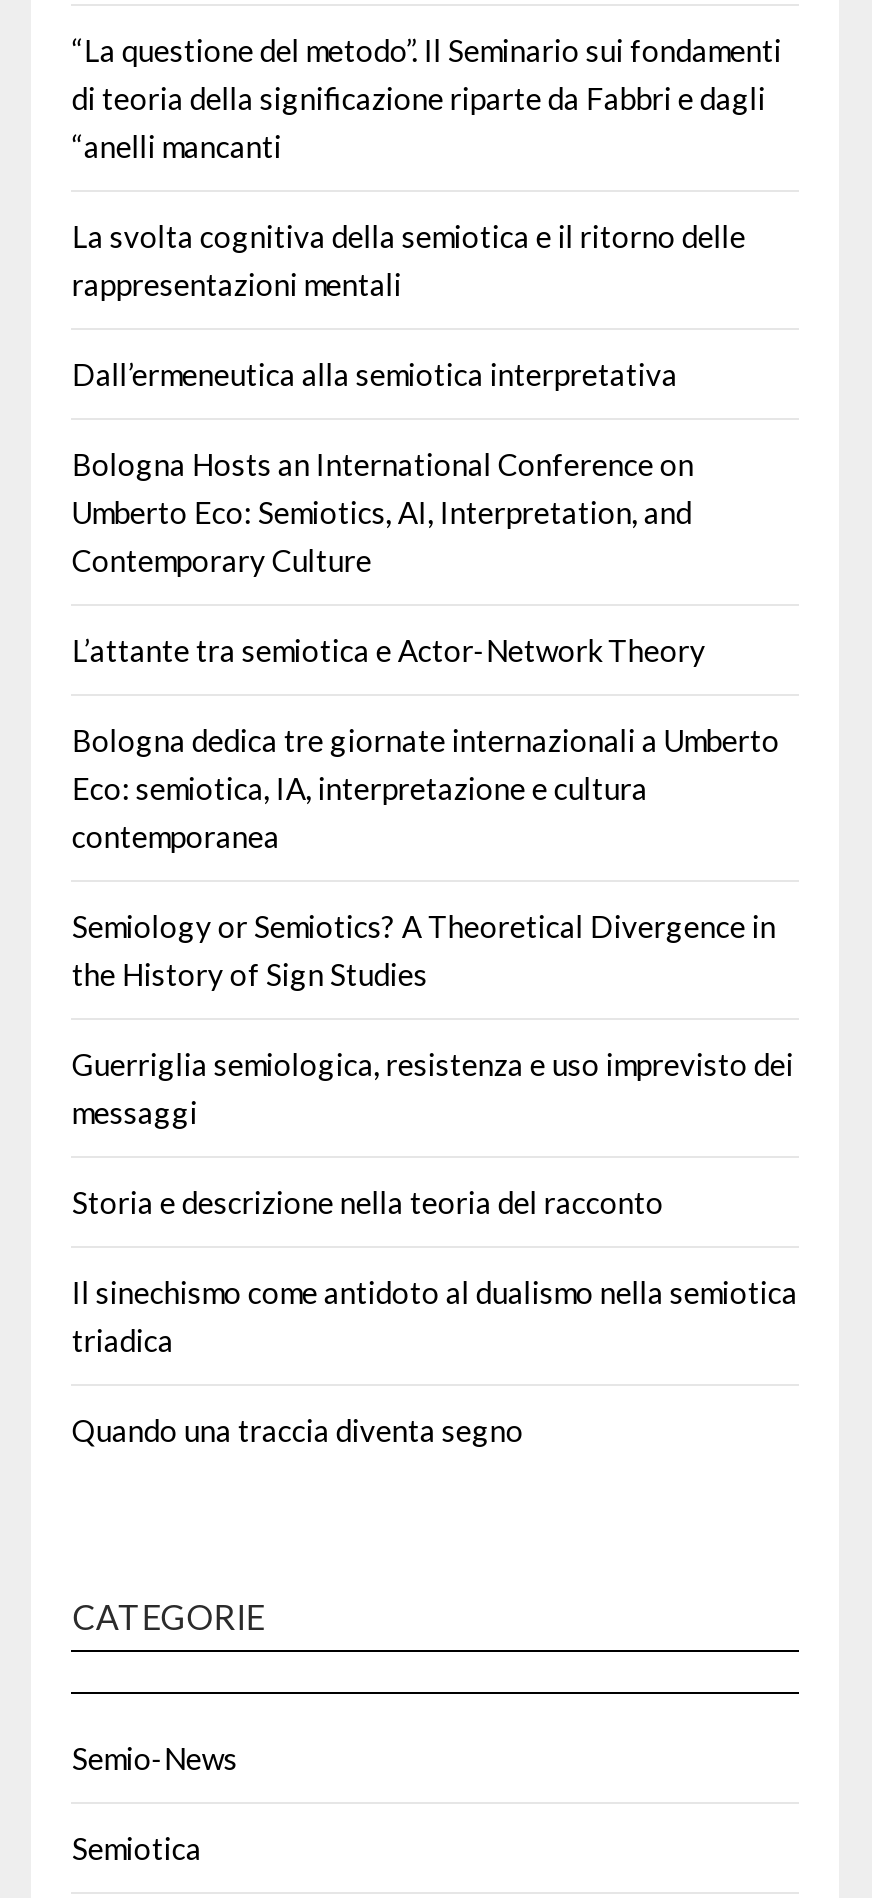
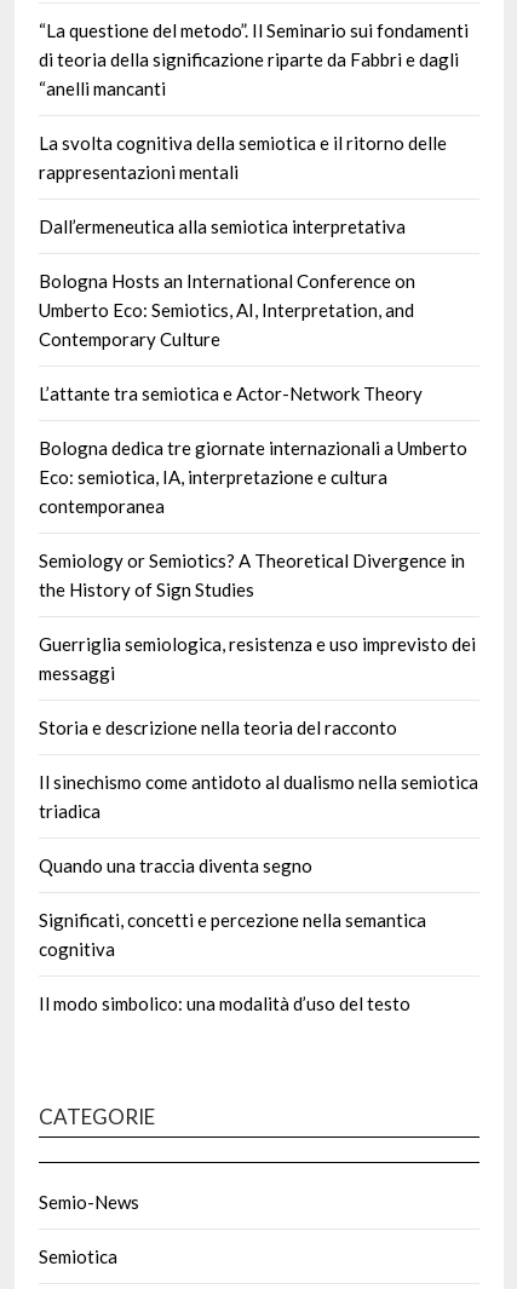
+ Significati, concetti e percezione nella semantica
+ cognitiva
+ Il modo simbolico: una modalità d’uso del testo
